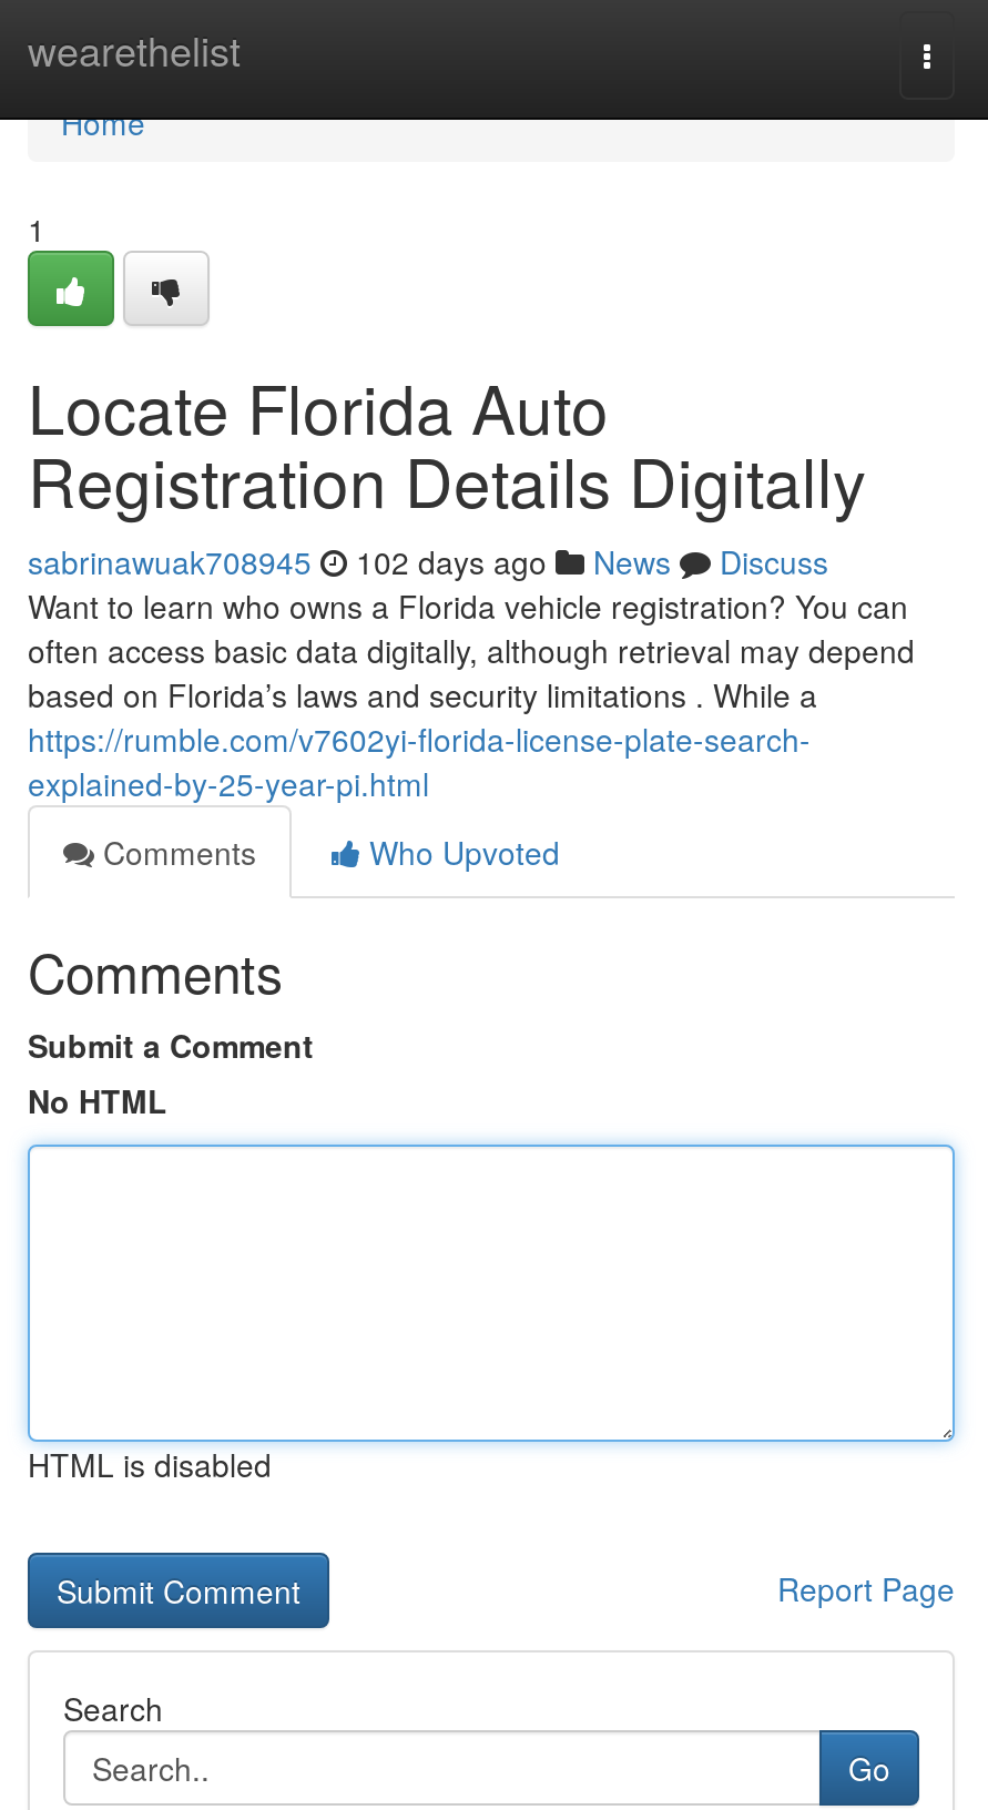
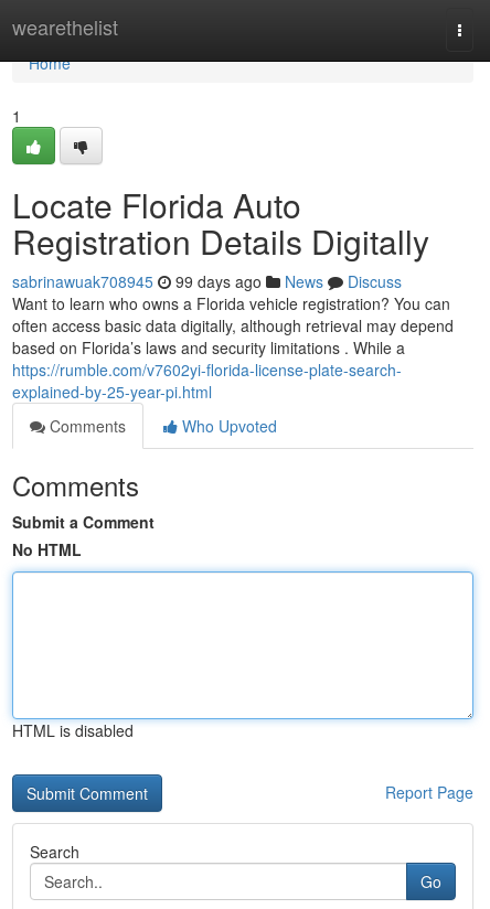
- sabrinawuak708945 102 days ago News Discuss
+ sabrinawuak708945 99 days ago News Discuss
